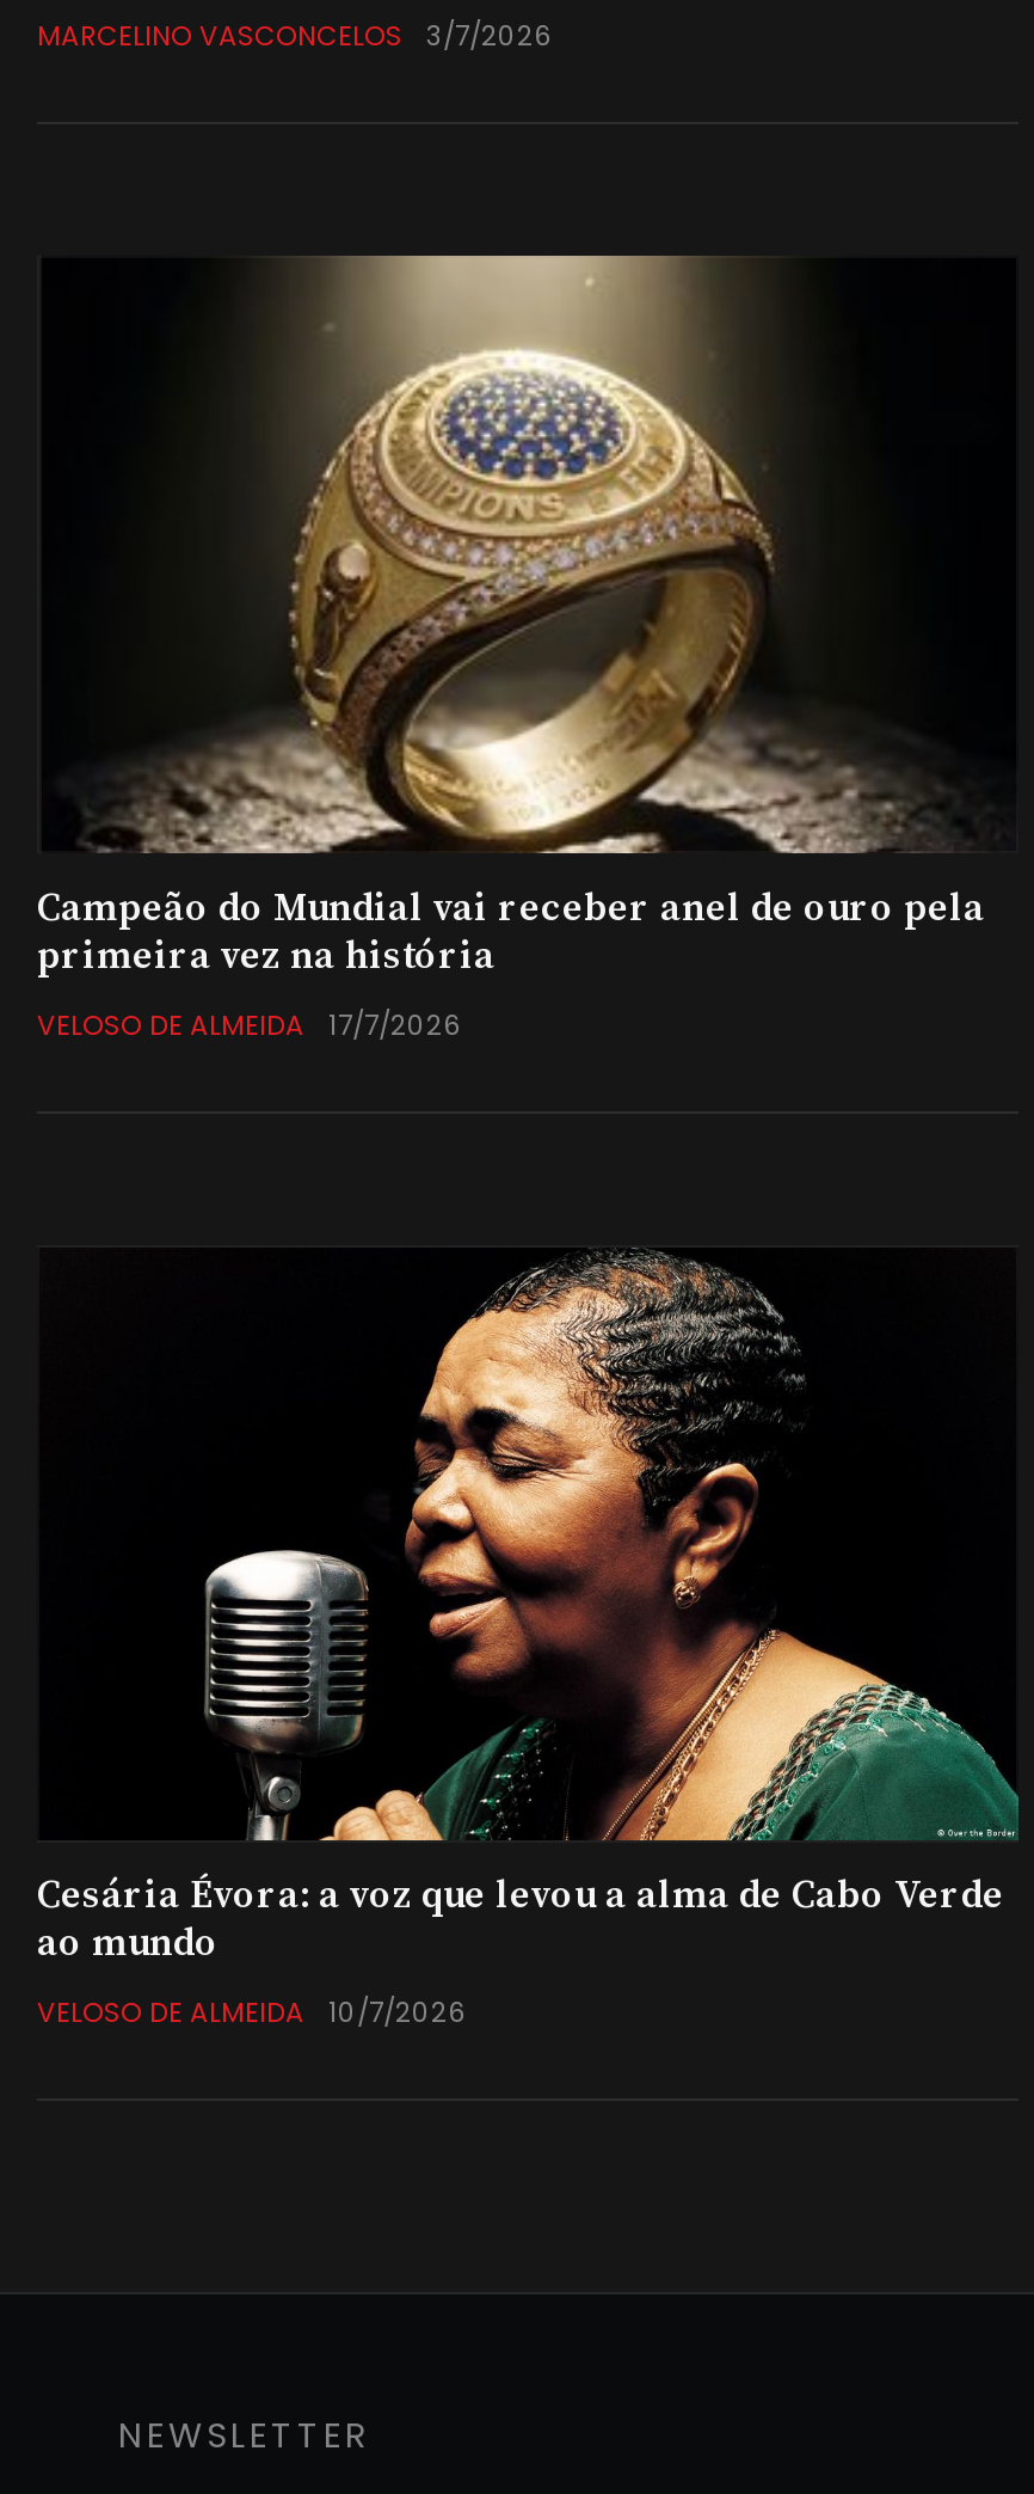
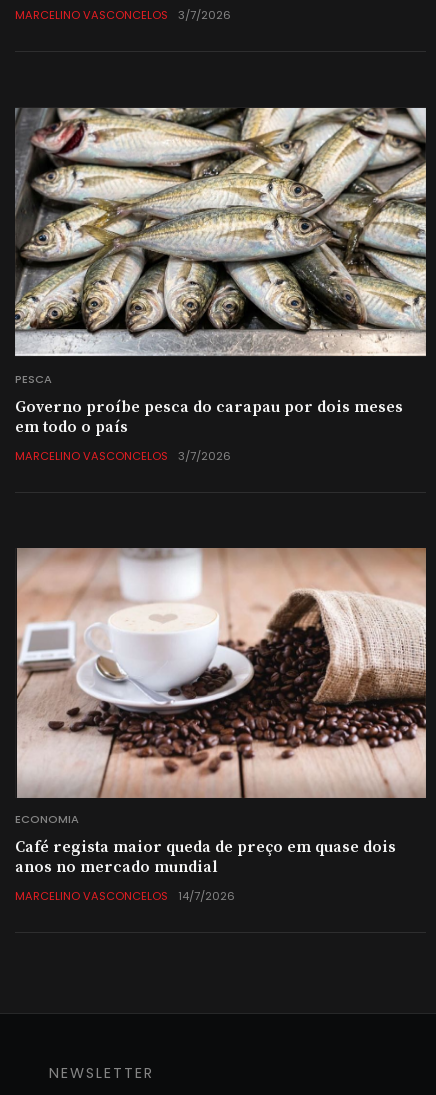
- [image]
- Campeão do Mundial vai receber anel de ouro pela
- primeira vez na história
- VELOSO DE ALMEIDA
- 17/7/2026
+ [image]
+ PESCA
+ Governo proíbe pesca do carapau por dois meses
+ em todo o país
+ MARCELINO VASCONCELOS
+ 3/7/2026

- [image]
- Cesária Évora: a voz que levou a alma de Cabo Verde
- ao mundo
- VELOSO DE ALMEIDA
- 10/7/2026
+ [image]
+ ECONOMIA
+ Café regista maior queda de preço em quase dois
+ anos no mercado mundial
+ MARCELINO VASCONCELOS
+ 14/7/2026
